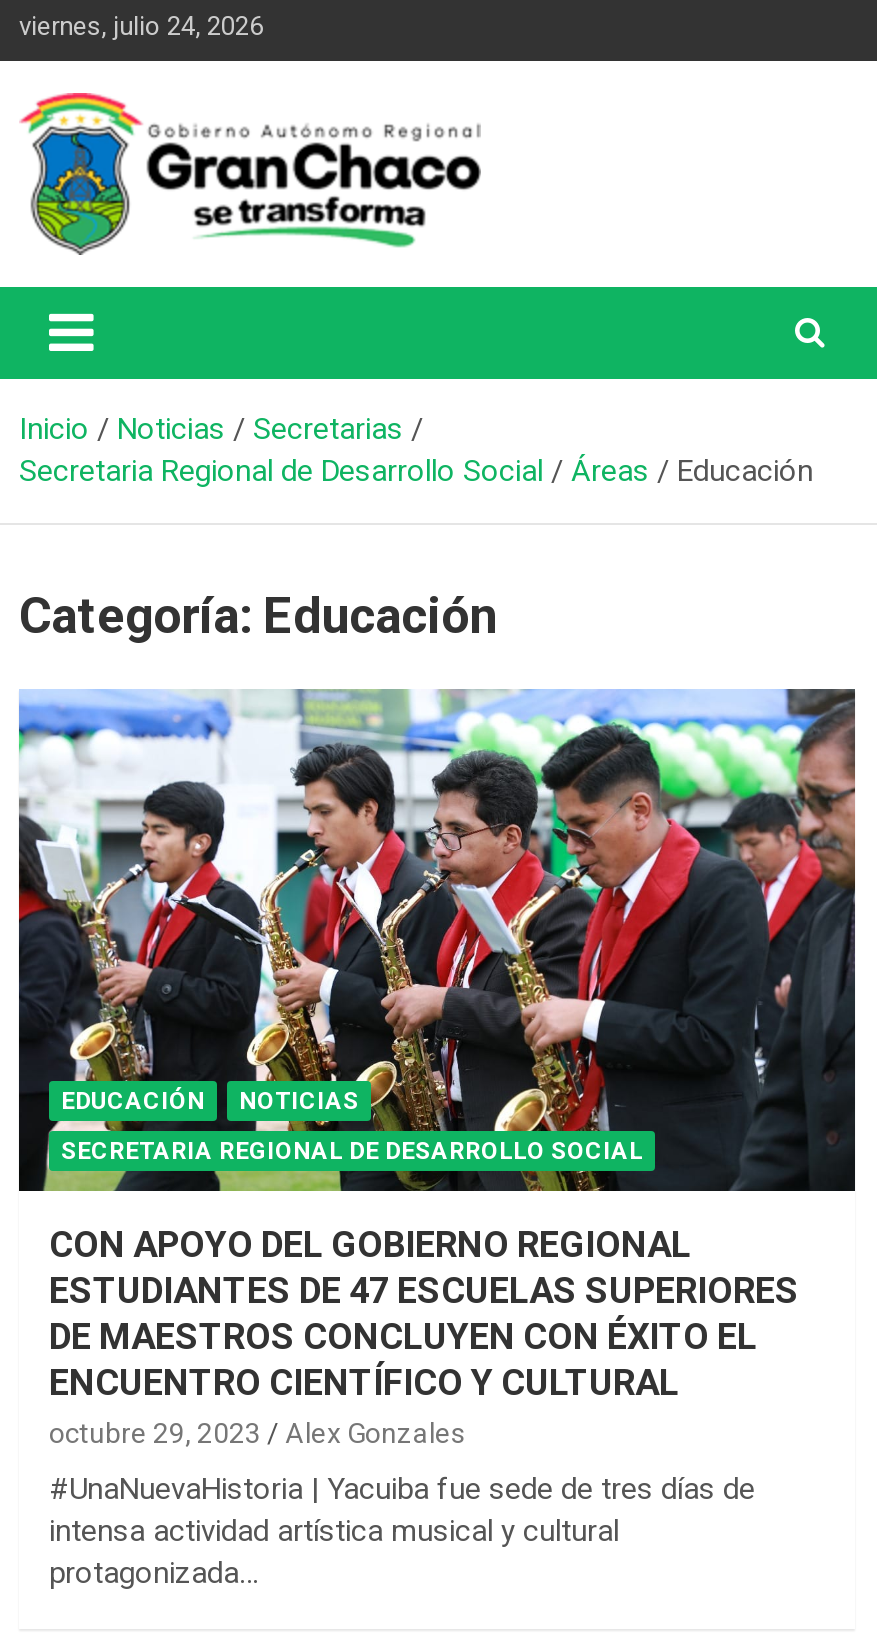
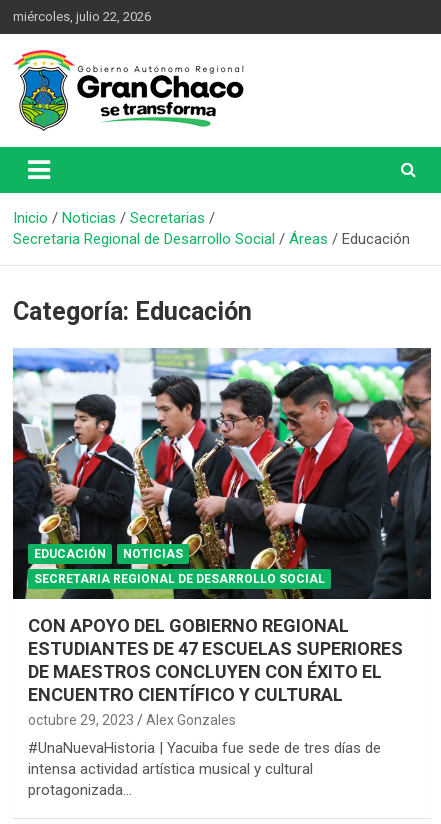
- viernes, julio 24, 2026
+ miércoles, julio 22, 2026
